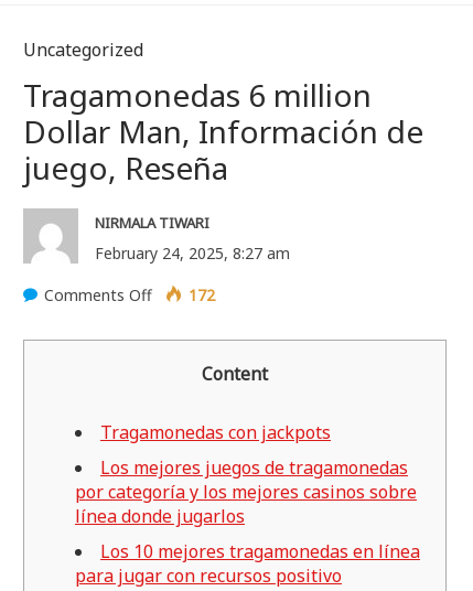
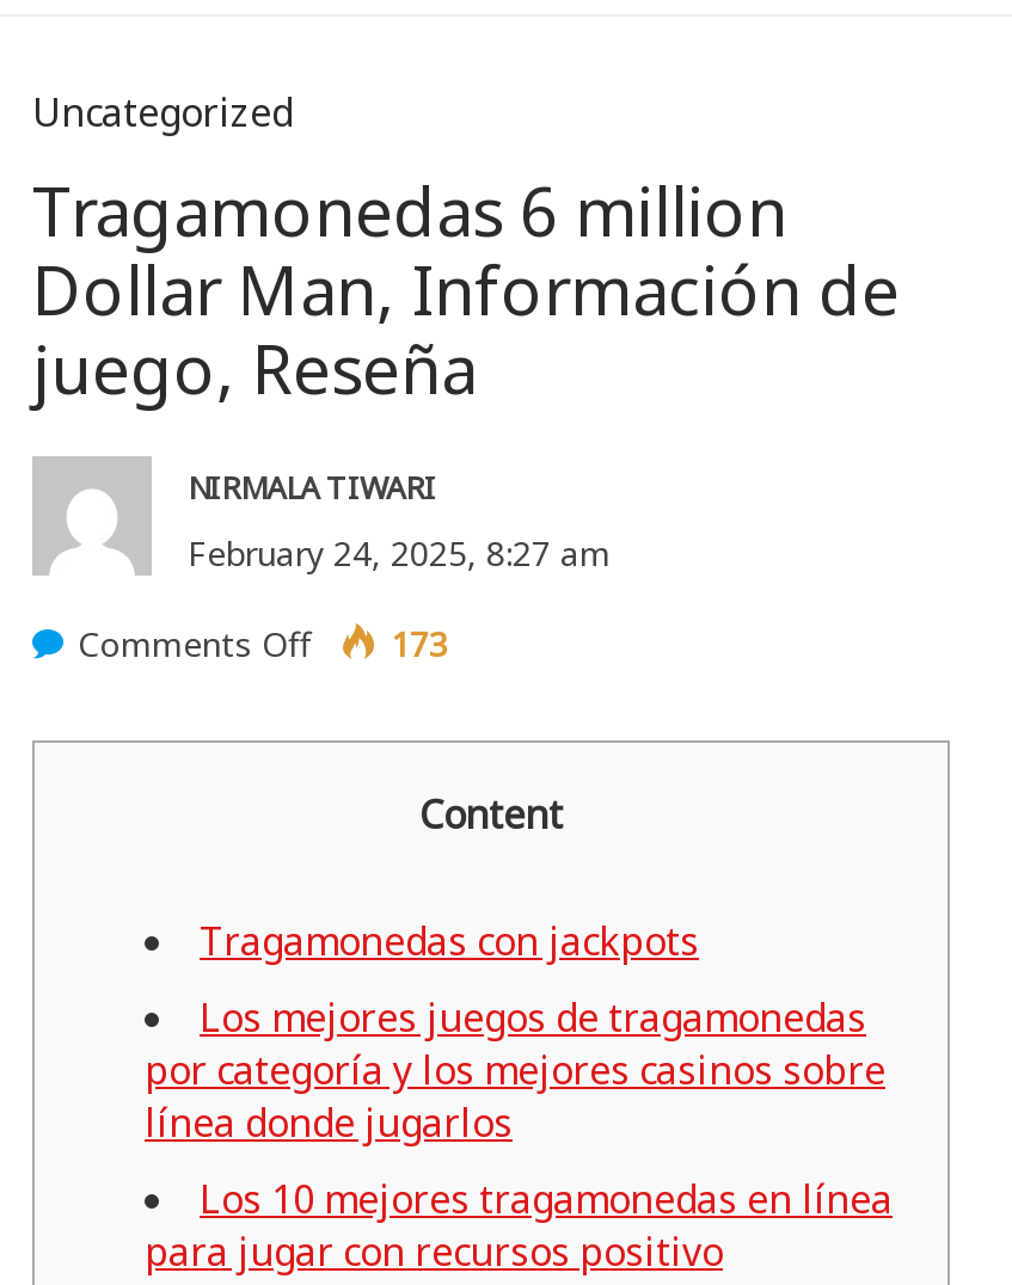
- Comments Off o 172
+ Comments Off o 173
